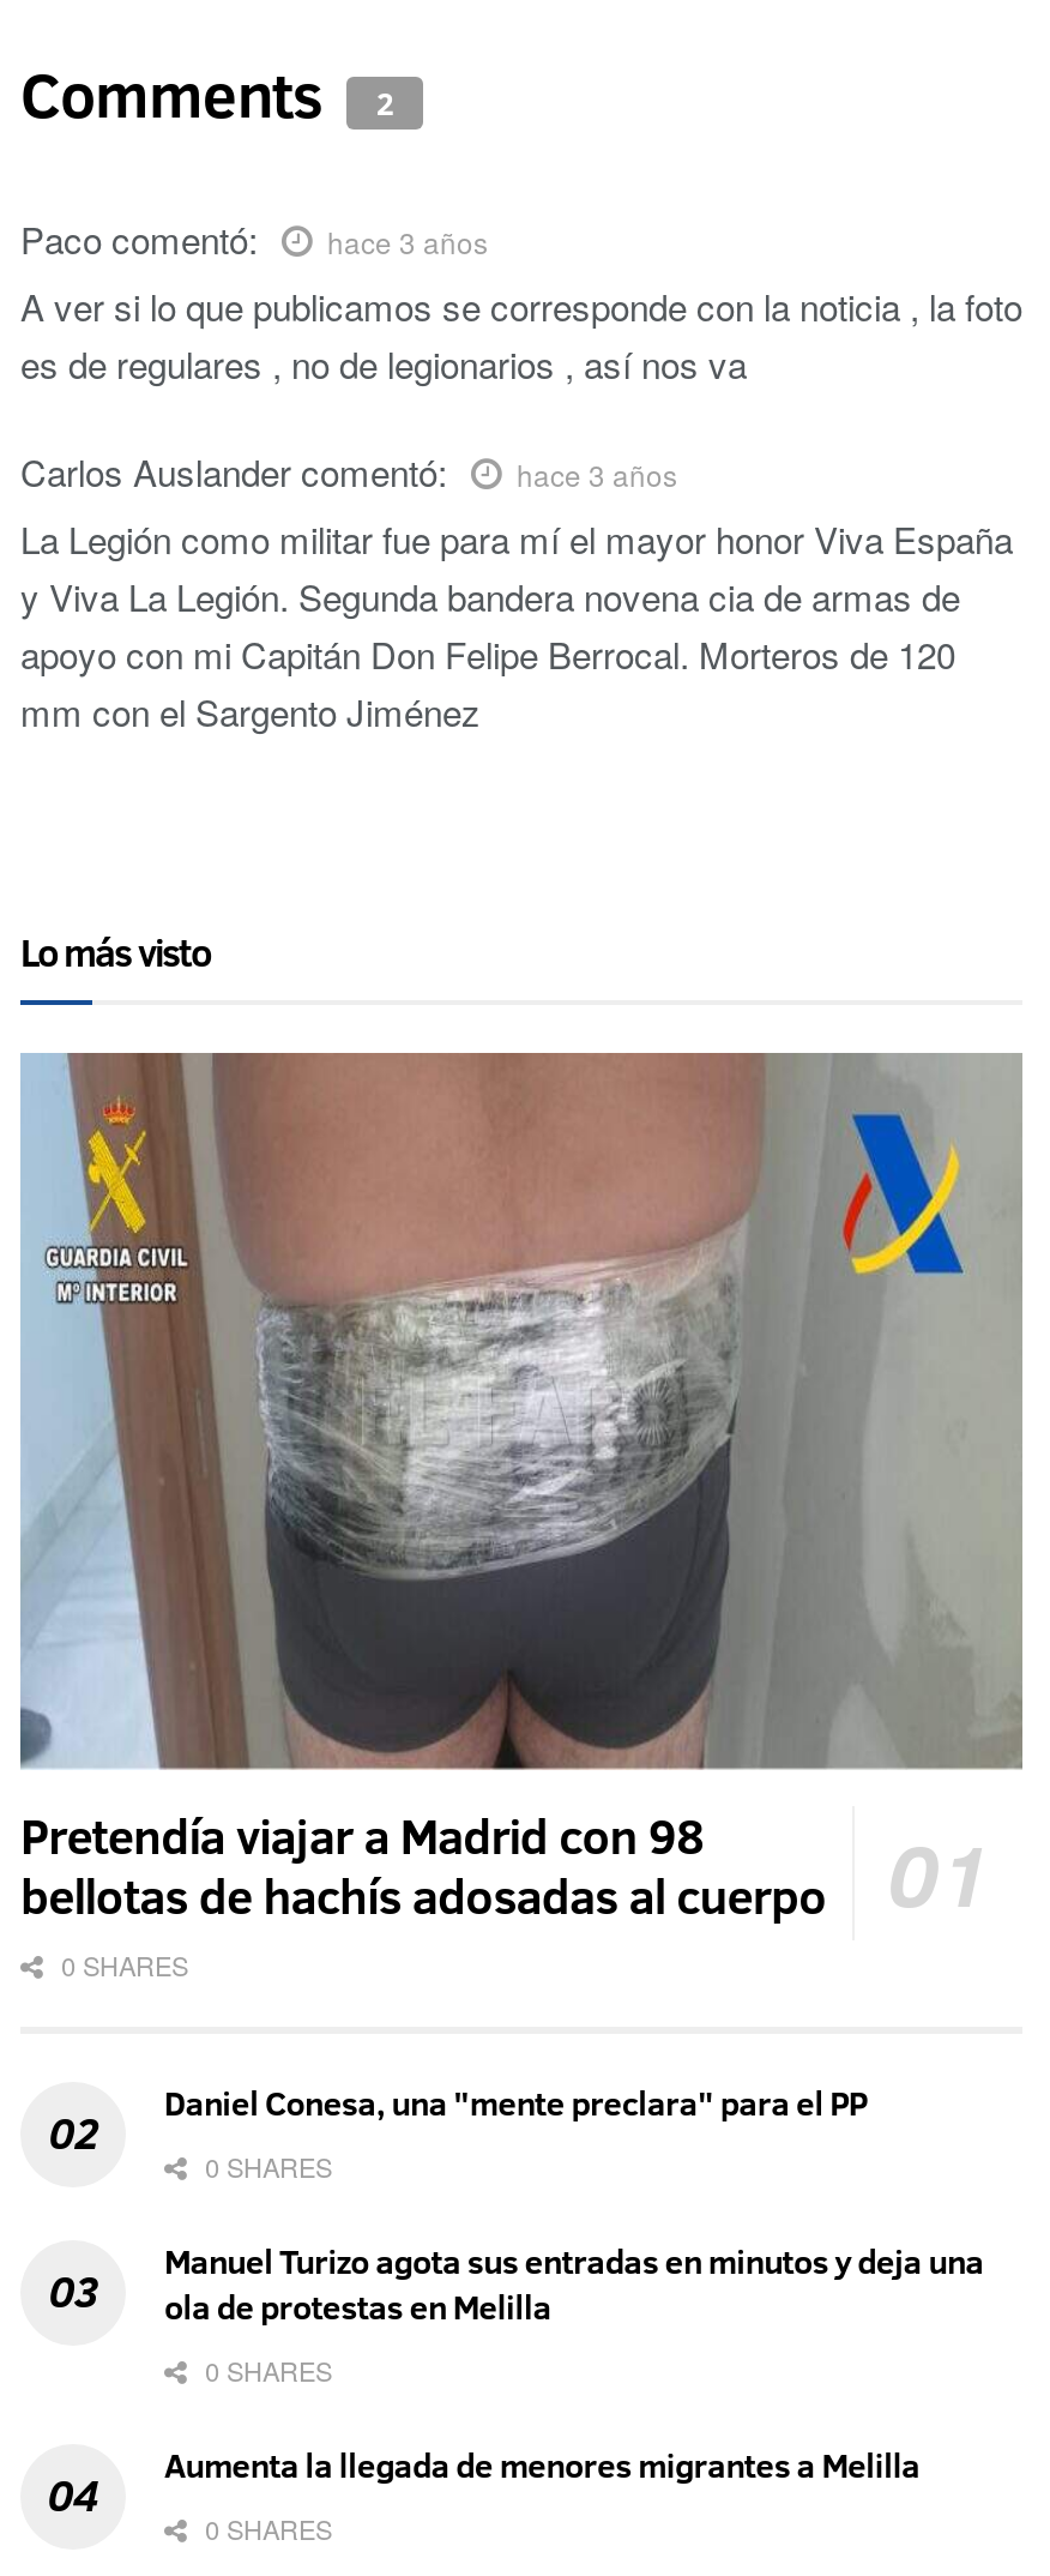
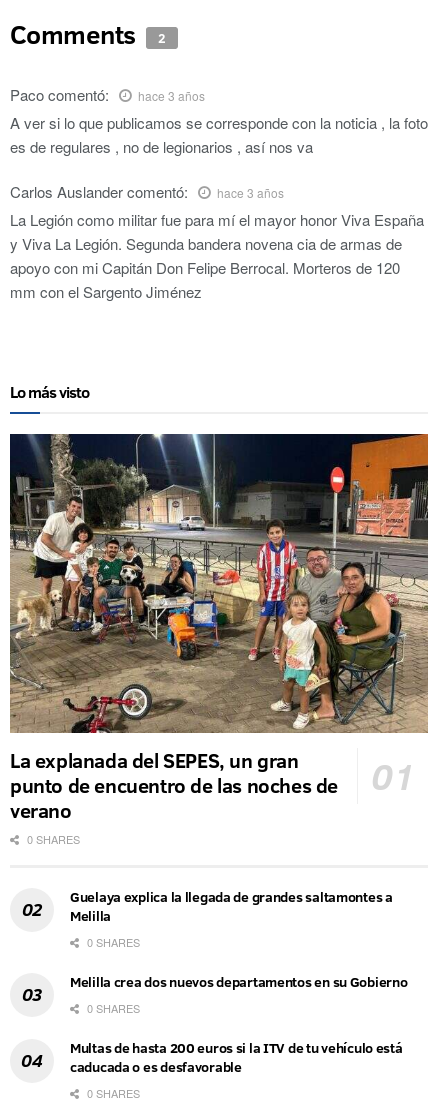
- [image]
- Pretendía viajar a Madrid con 98
- bellotas de hachís adosadas al cuerpo
+ [image]
+ La explanada del SEPES, un gran
+ punto de encuentro de las noches de
+ verano

- Daniel Conesa, una "mente preclara" para el PP
+ Guelaya explica la llegada de grandes saltamontes a
+ Melilla

- Manuel Turizo agota sus entradas en minutos y deja una
- ola de protestas en Melilla
+ Melilla crea dos nuevos departamentos en su Gobierno

- Aumenta la llegada de menores migrantes a Melilla
+ Multas de hasta 200 euros si la ITV de tu vehículo está
+ caducada o es desfavorable
